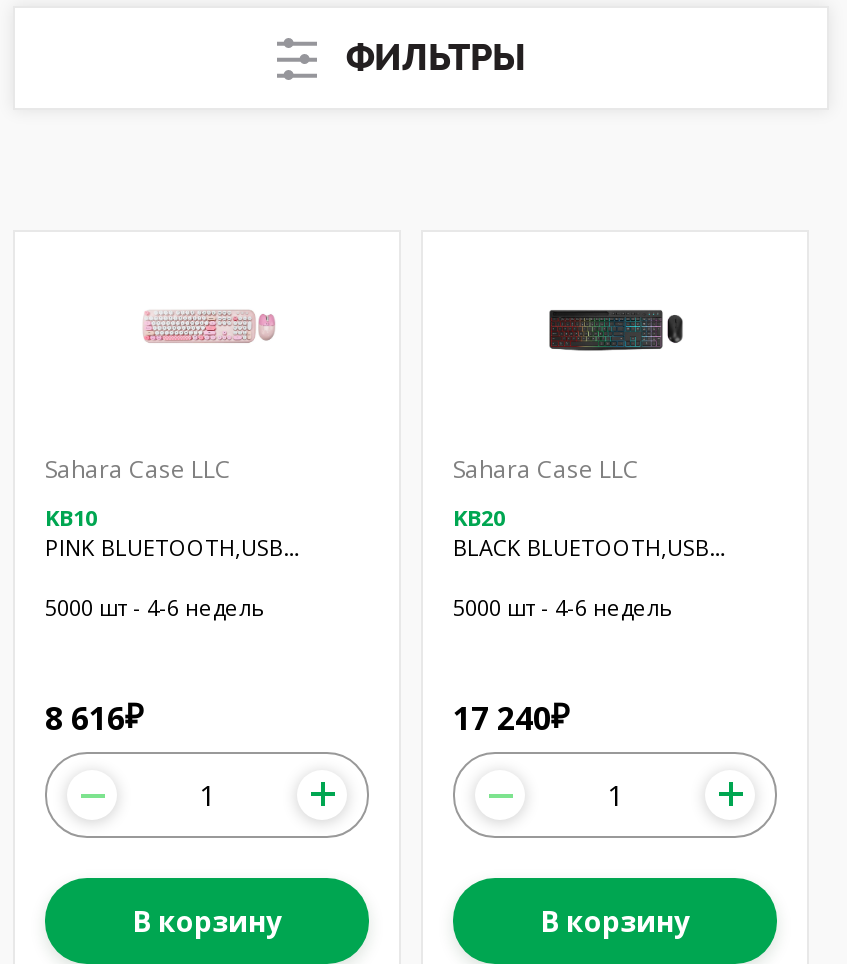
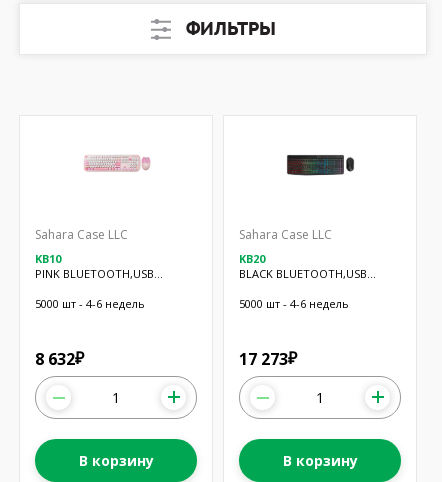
- 8 616₽
+ 8 632₽

- 17 240₽
+ 17 273₽
